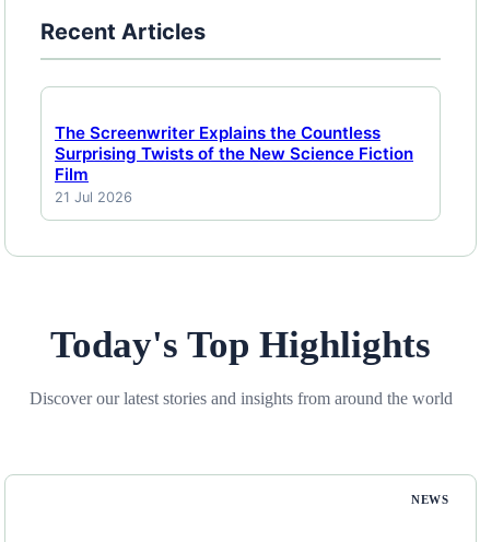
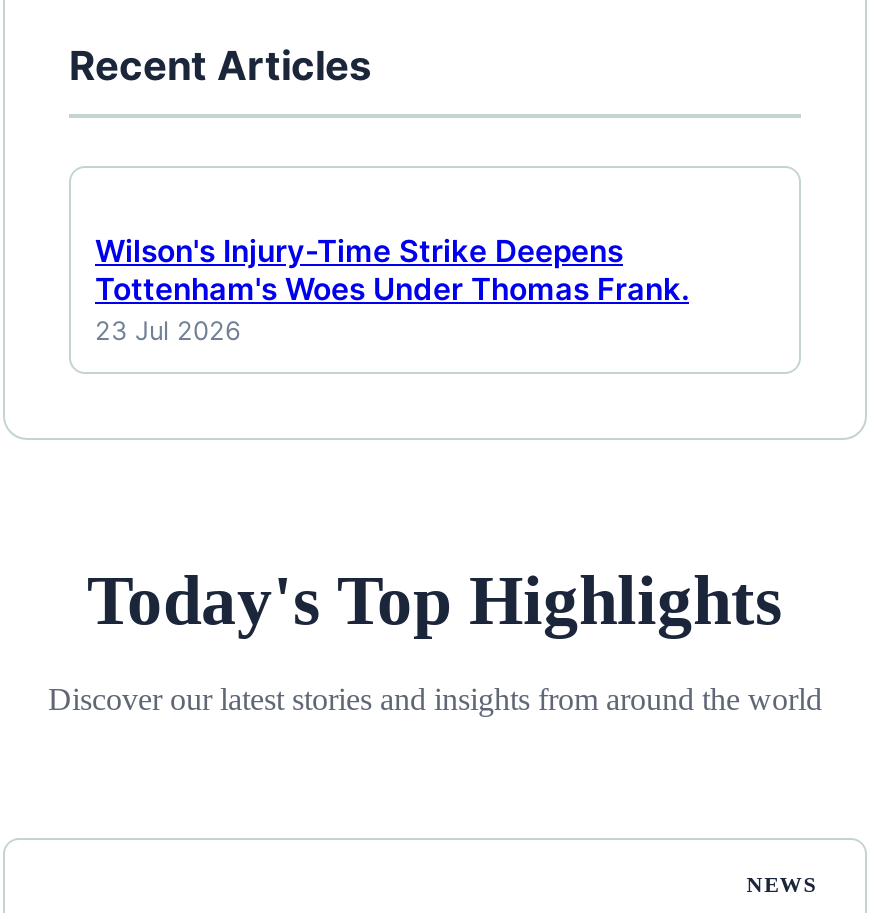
- The Screenwriter Explains the Countless
- Surprising Twists of the New Science Fiction
- Film
- 21 Jul 2026
+ Wilson's Injury-Time Strike Deepens
+ Tottenham's Woes Under Thomas Frank.
+ 23 Jul 2026
